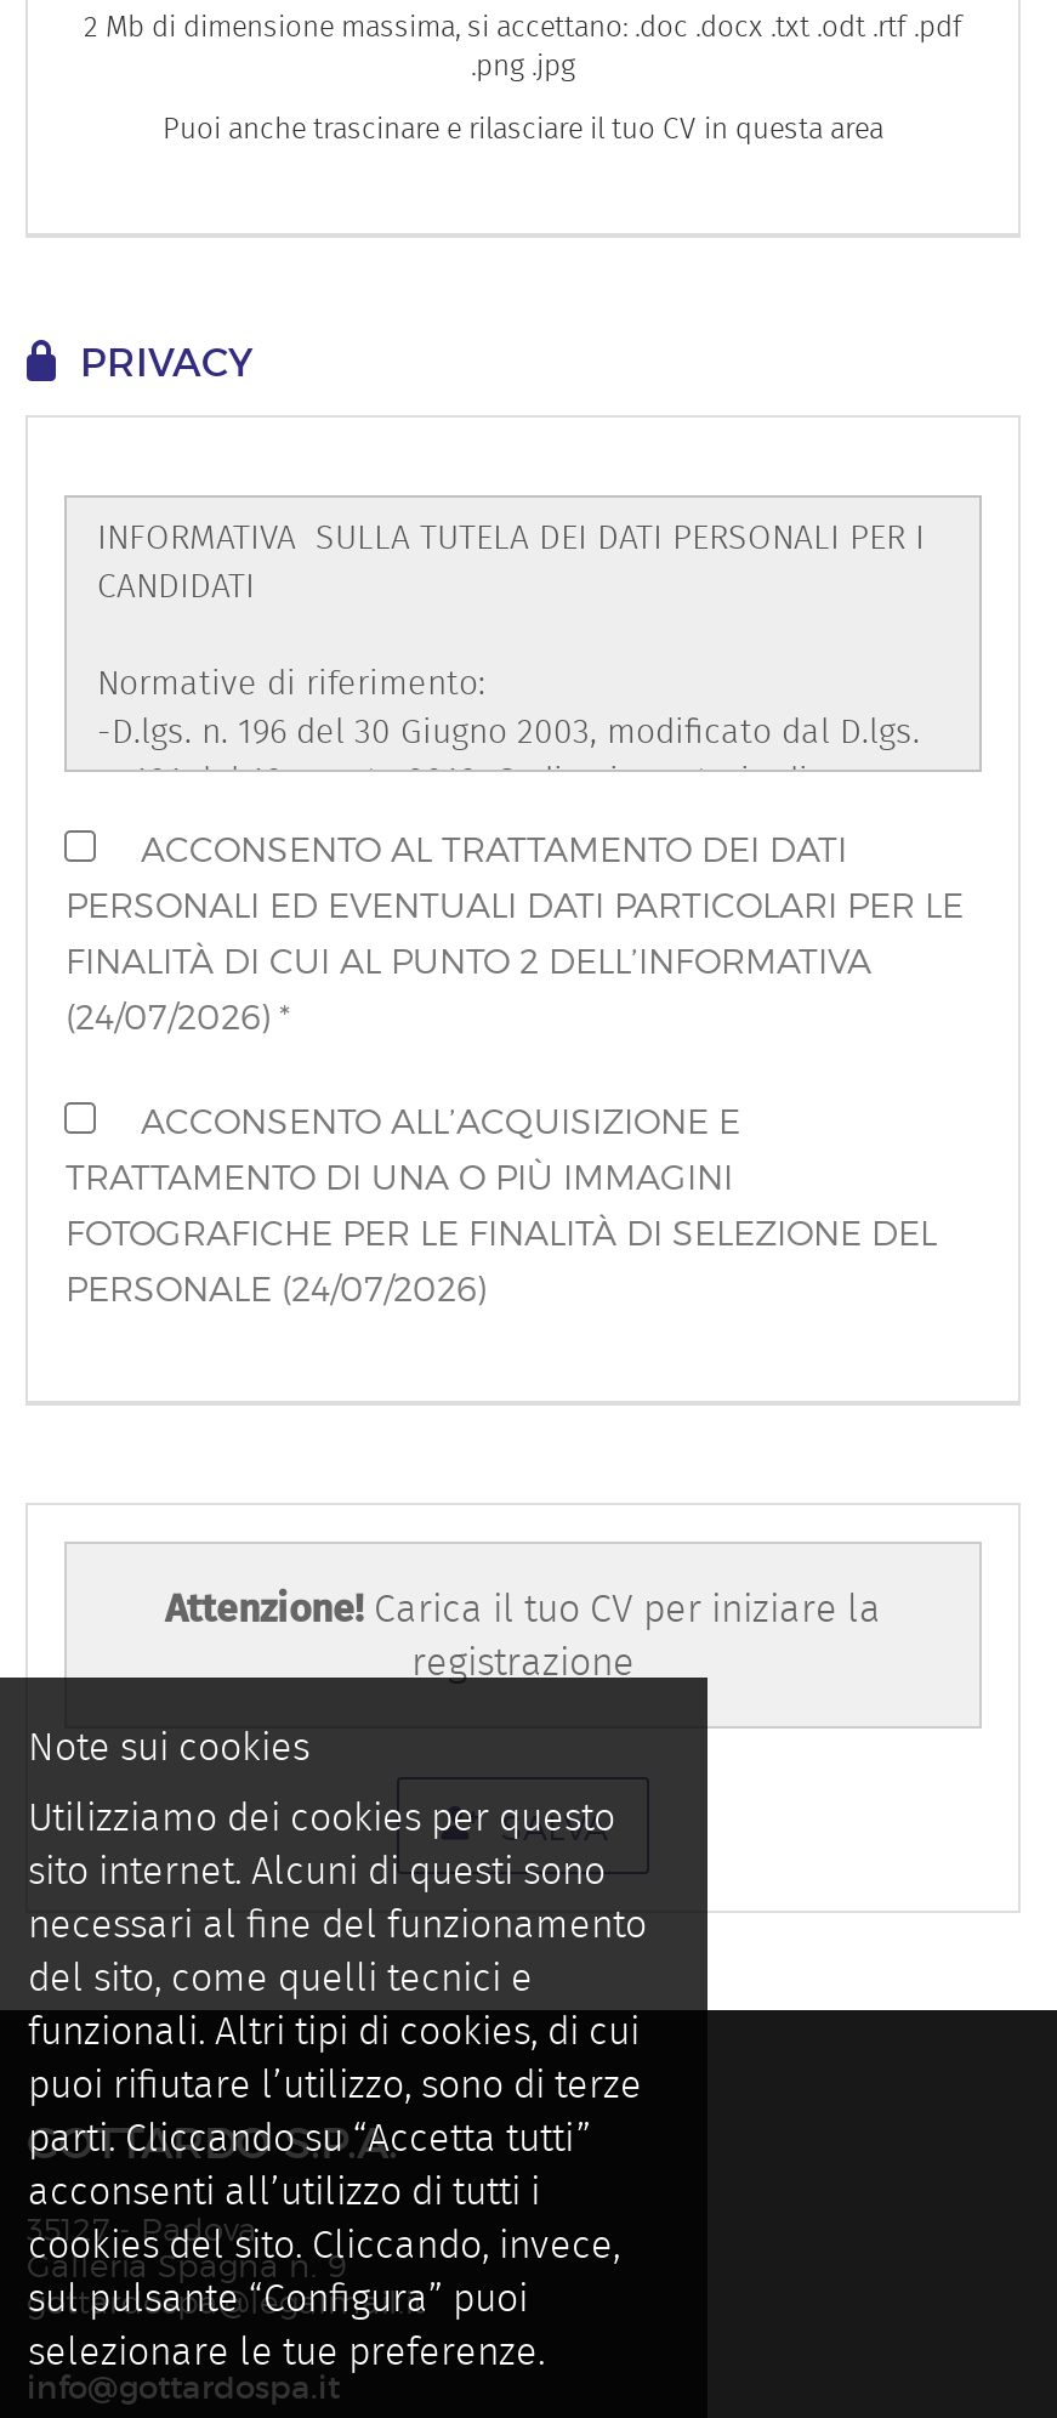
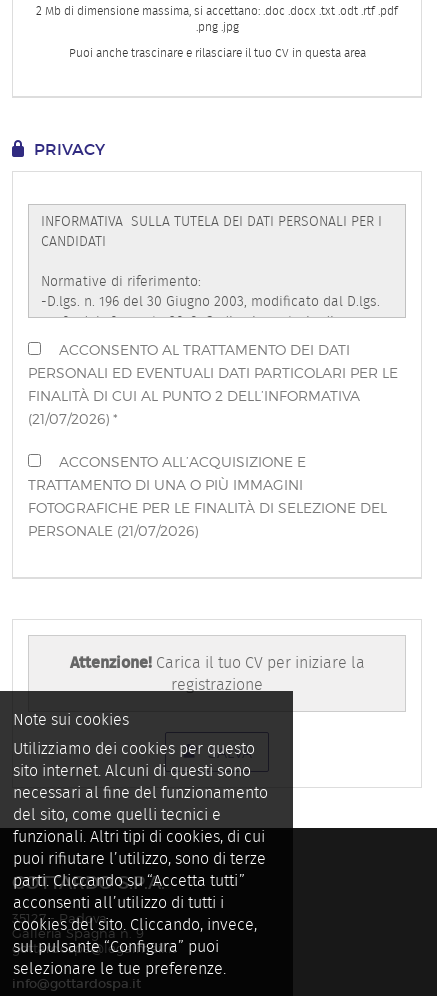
- (24/07/2026) *
+ (21/07/2026) *

- PERSONALE (24/07/2026)
+ PERSONALE (21/07/2026)
